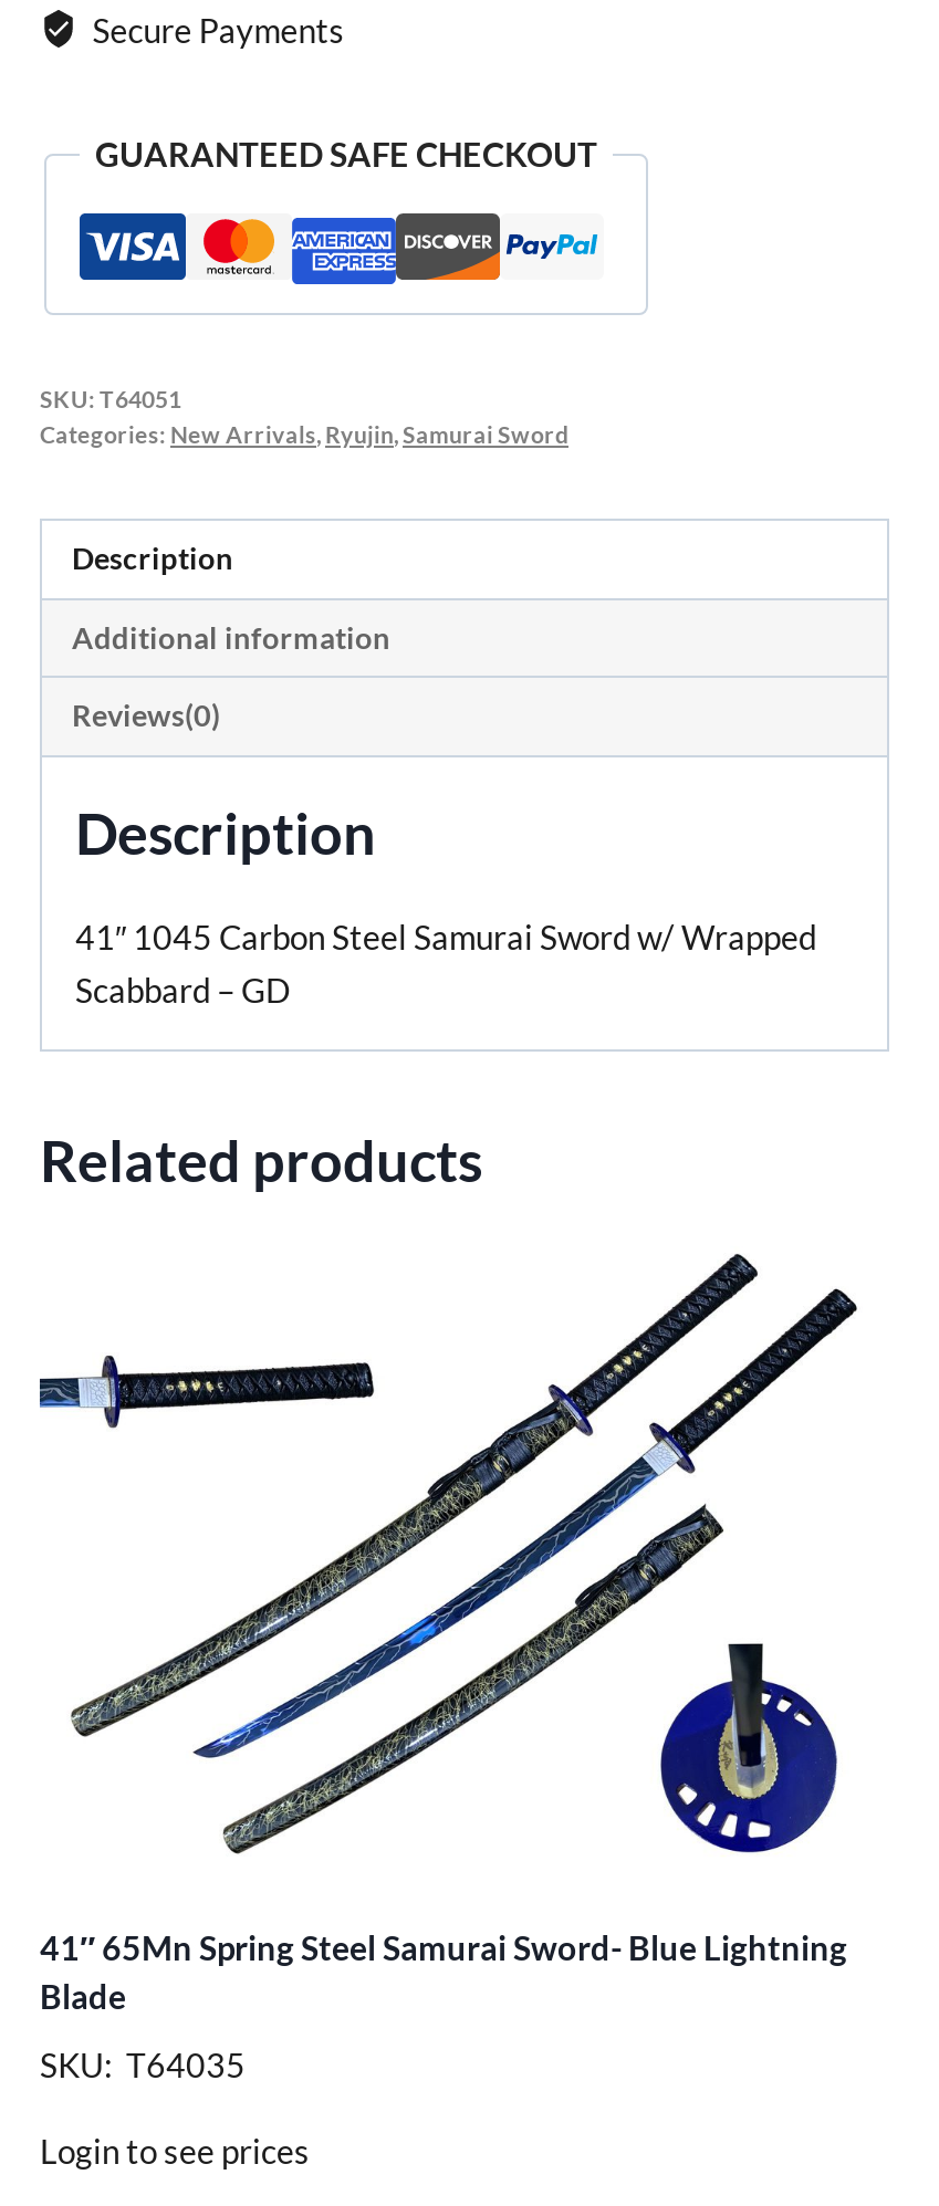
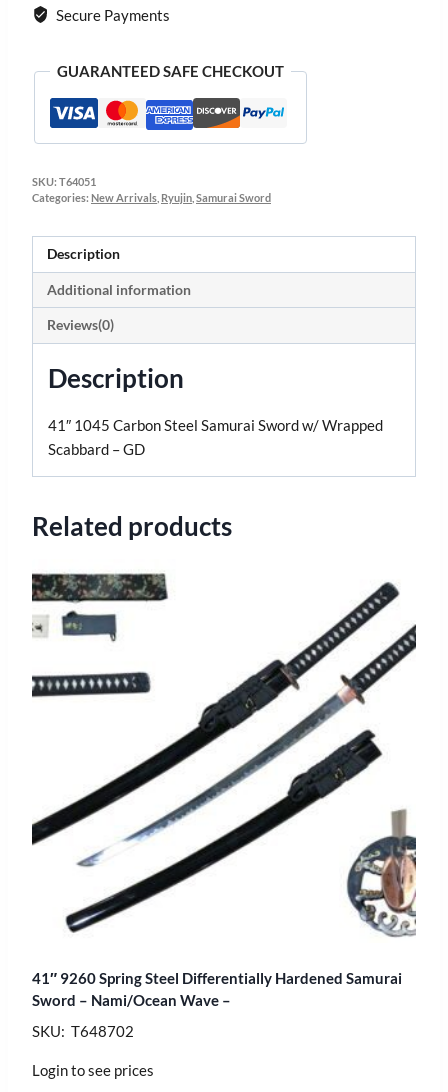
- [image]
- 41″ 65Mn Spring Steel Samurai Sword- Blue Lightning
- Blade
+ [image]
+ 41″ 9260 Spring Steel Differentially Hardened Samurai
+ Sword – Nami/Ocean Wave –

- SKU: T64035
+ SKU: T648702
